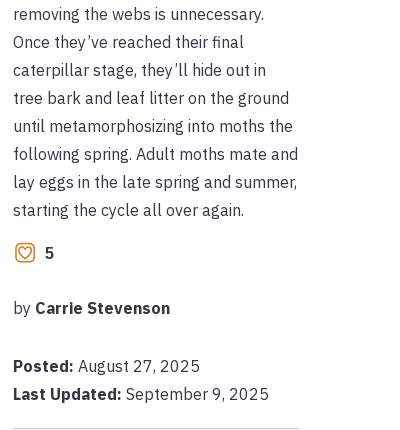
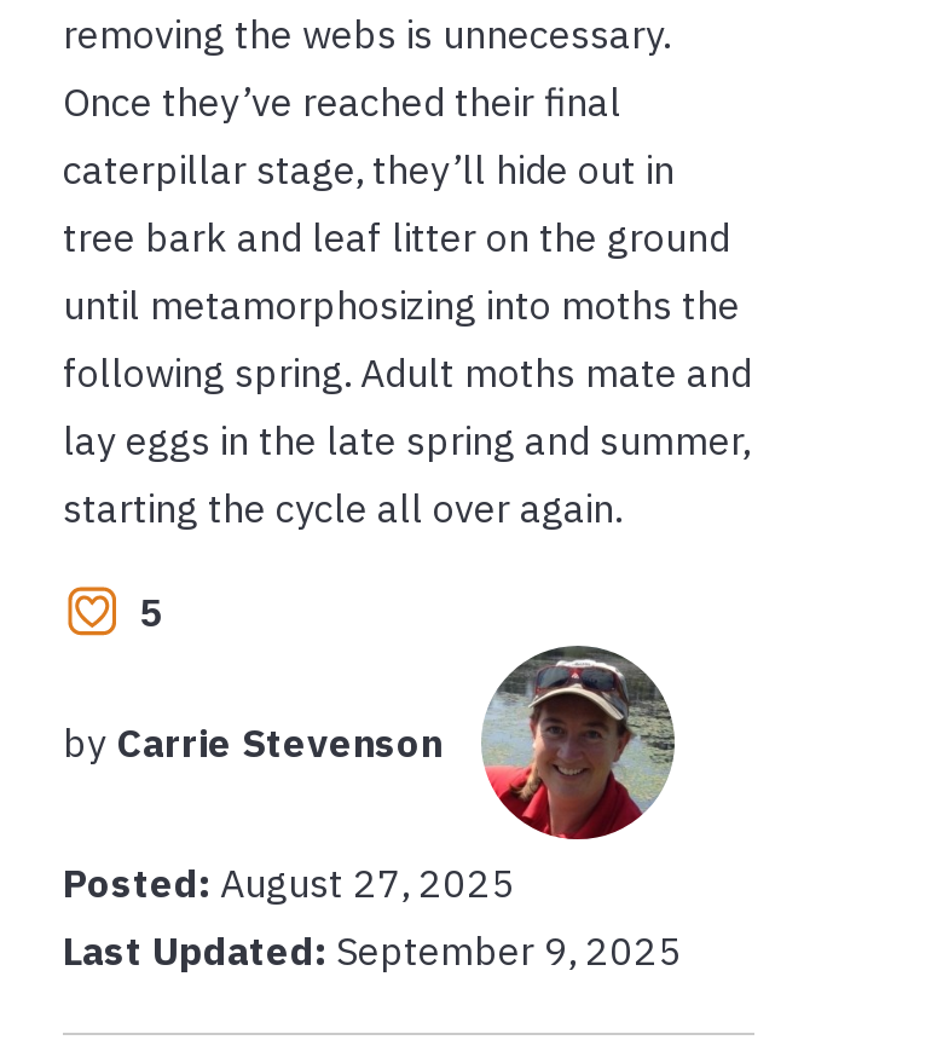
+ [image]
